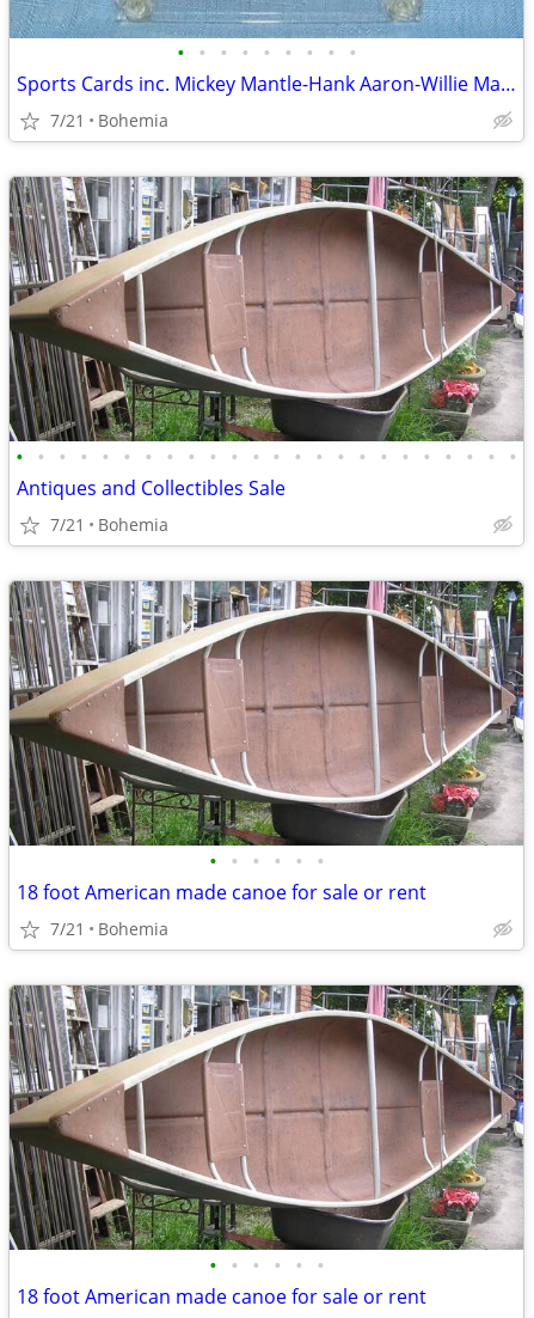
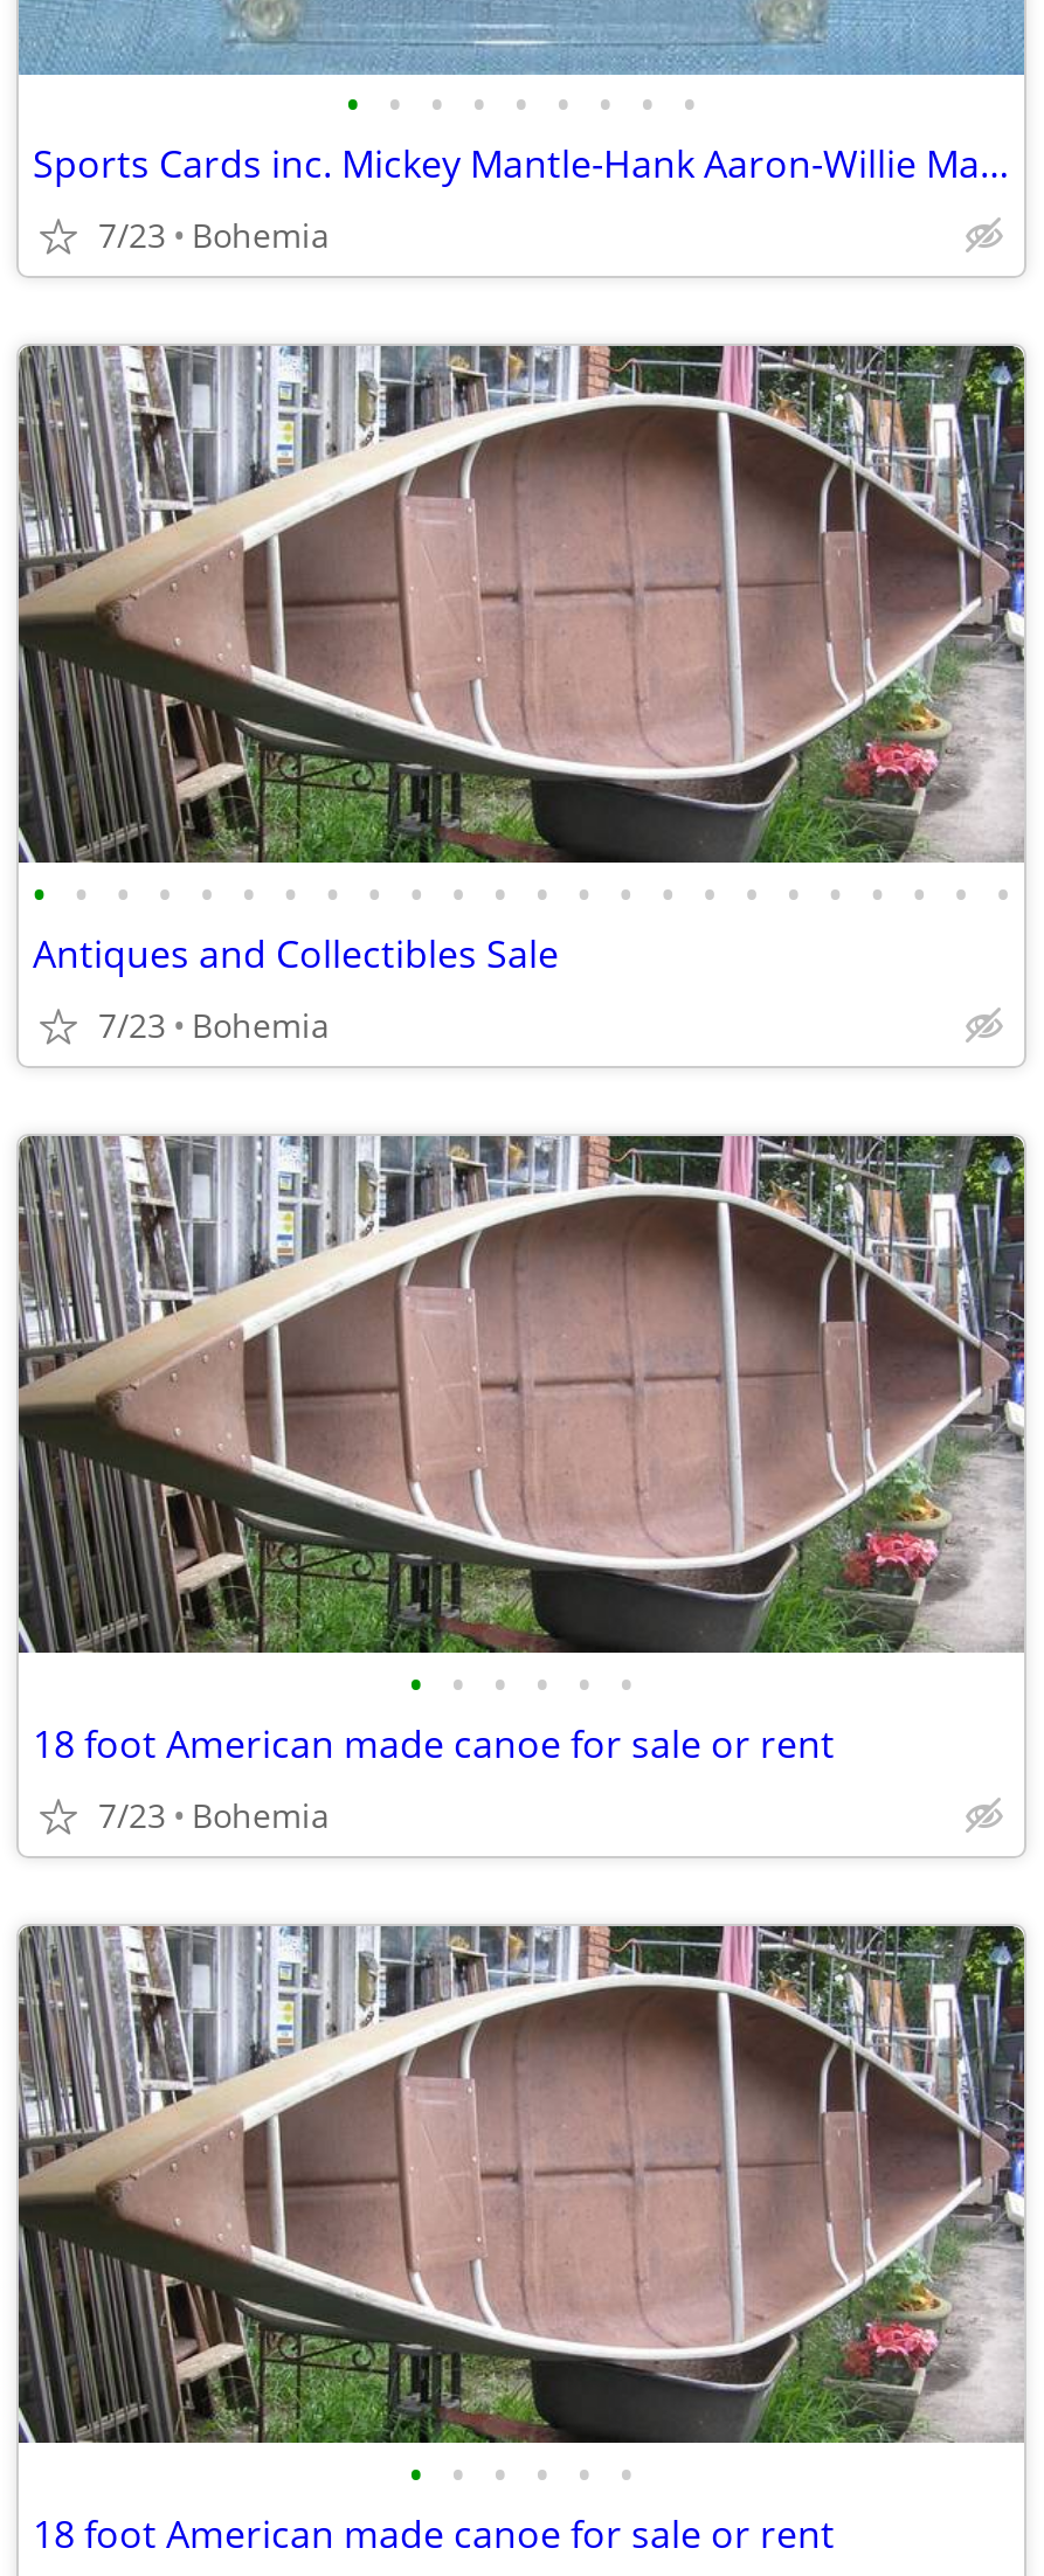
- 7/21 Bohemia
+ 7/23 Bohemia

- 7/21 Bohemia
+ 7/23 Bohemia

- 7/21 Bohemia
+ 7/23 Bohemia
